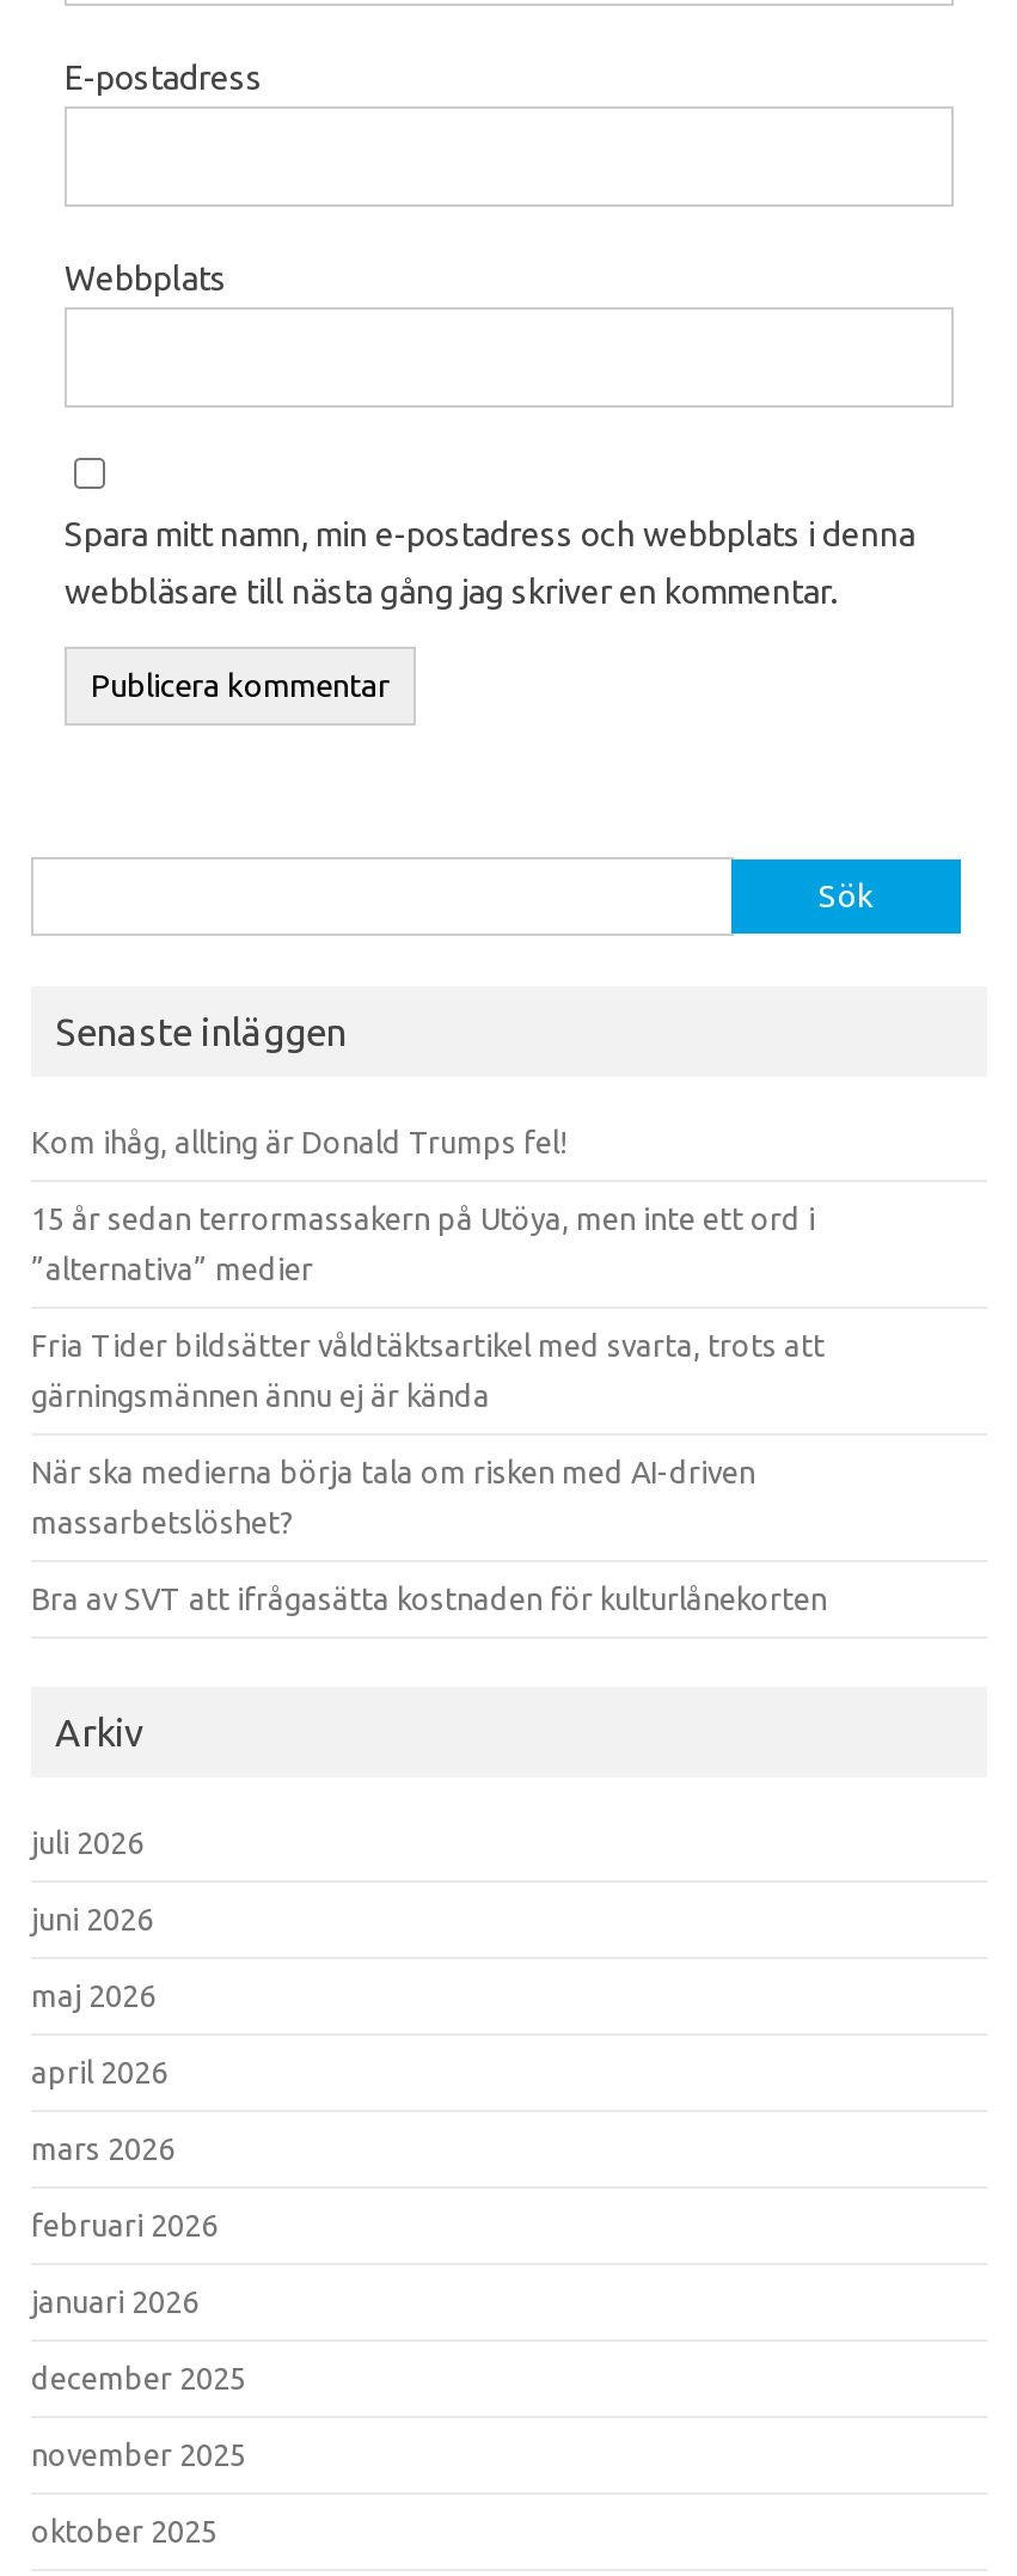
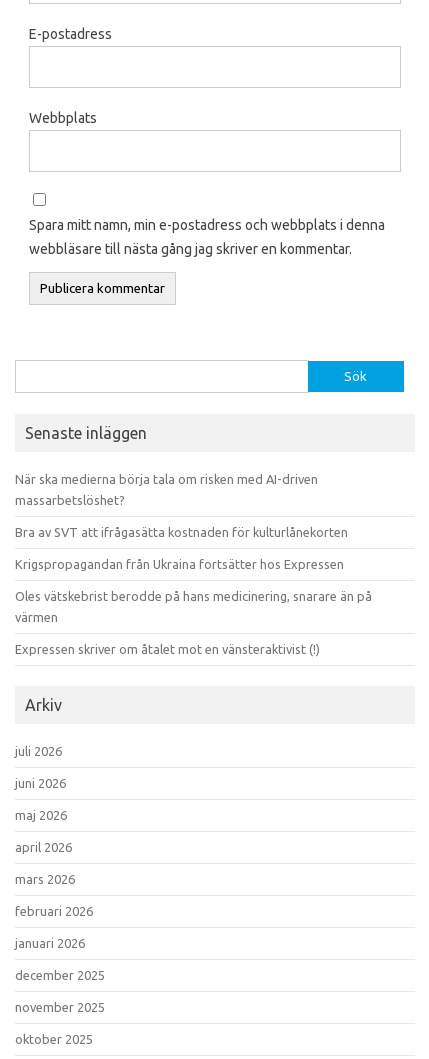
- Kom ihåg, allting är Donald Trumps fel!
- 15 år sedan terrormassakern på Utöya, men inte ett ord i
- ”alternativa” medier
- Fria Tider bildsätter våldtäktsartikel med svarta, trots att
- gärningsmännen ännu ej är kända

moved up: När ska medierna börja tala om risken med AI-driven | massarbetslöshet? | Bra av SVT att ifrågasätta kostnaden för kulturlånekorten

+ Krigspropagandan från Ukraina fortsätter hos Expressen
+ Oles vätskebrist berodde på hans medicinering, snarare än på
+ värmen
+ Expressen skriver om åtalet mot en vänsteraktivist (!)
